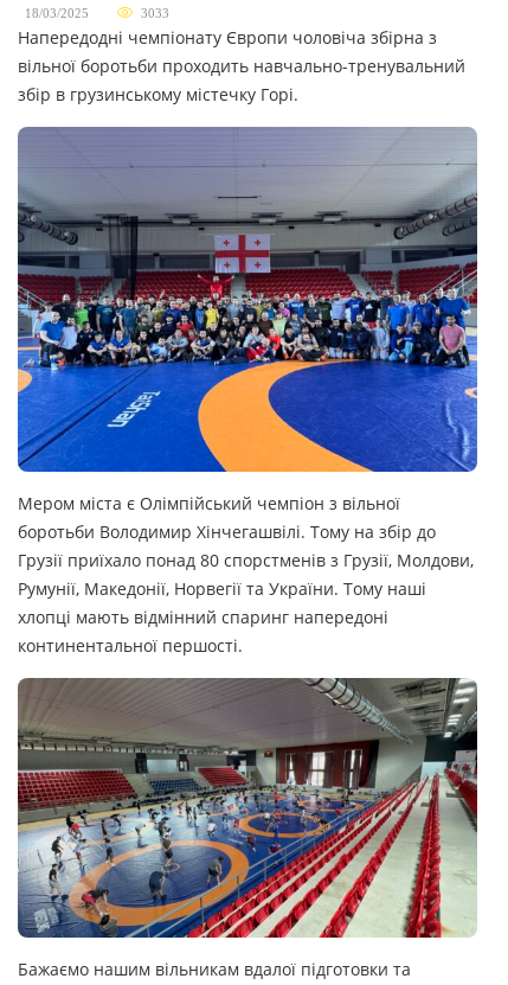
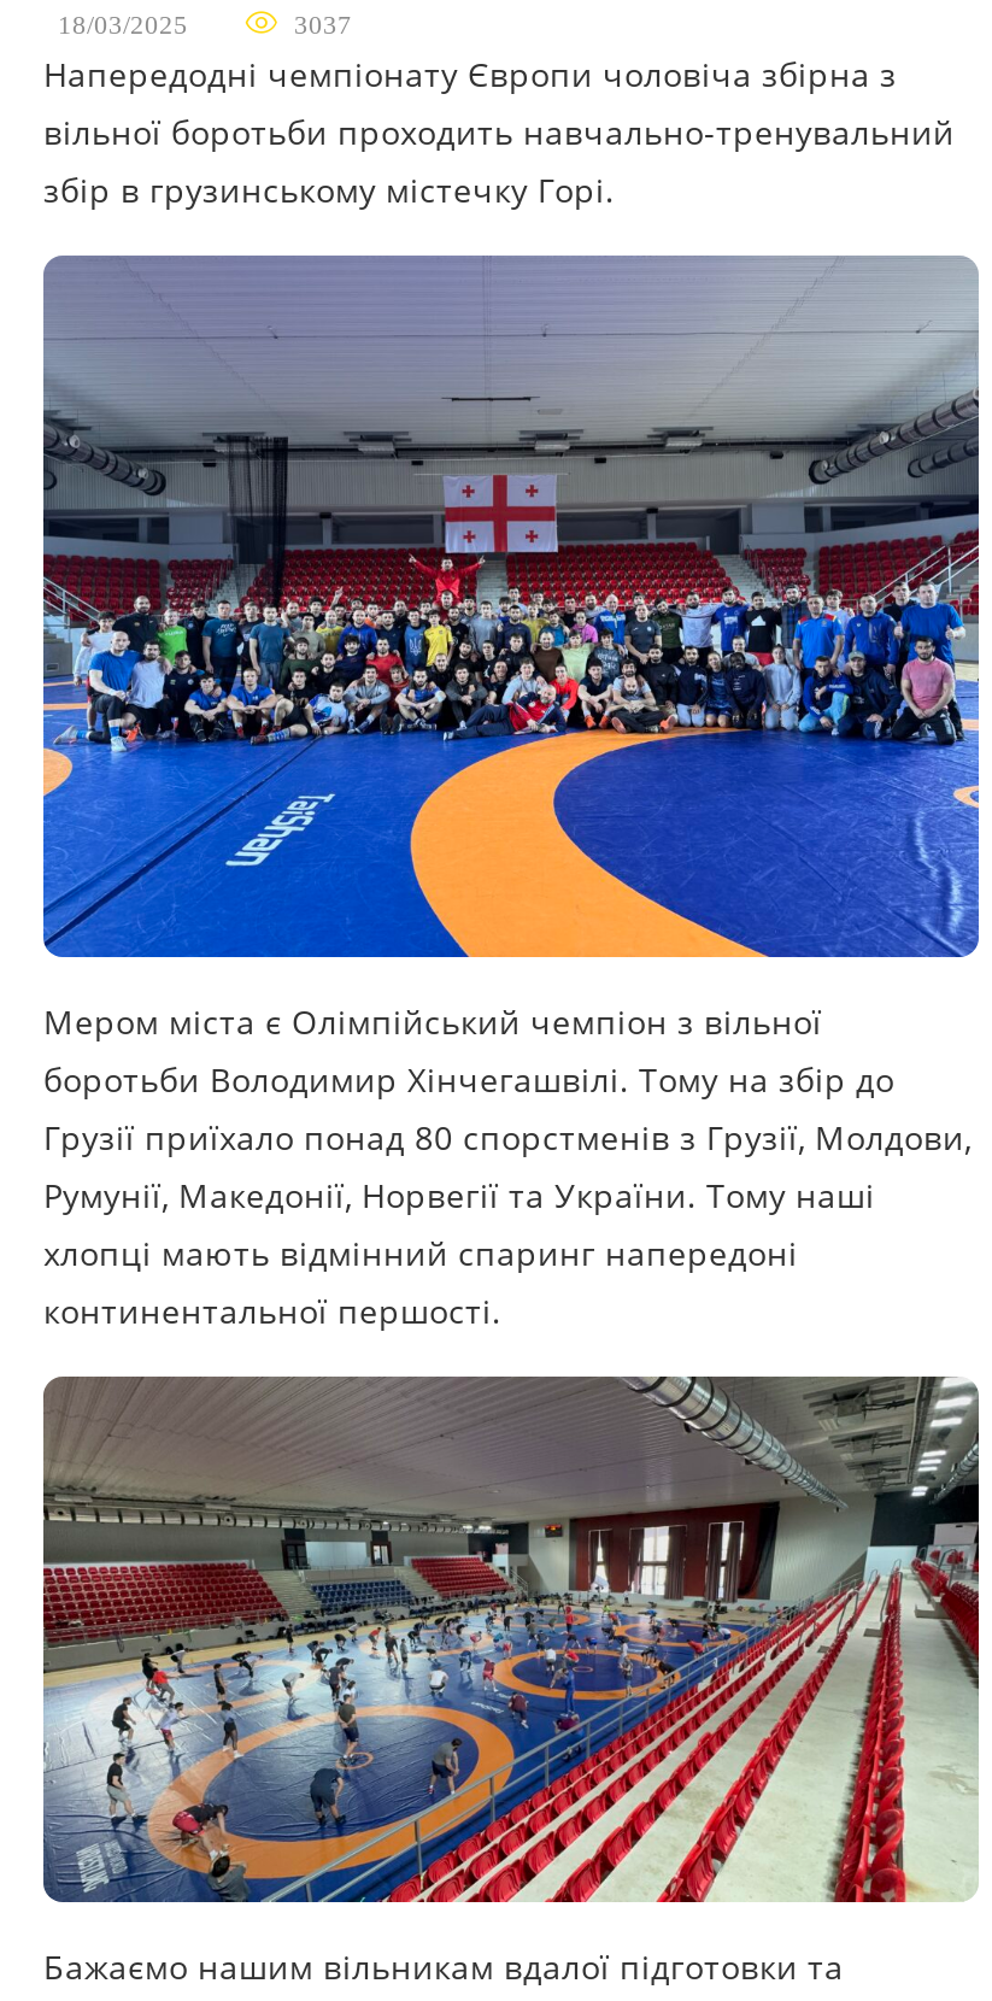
- 3033
+ 3037
